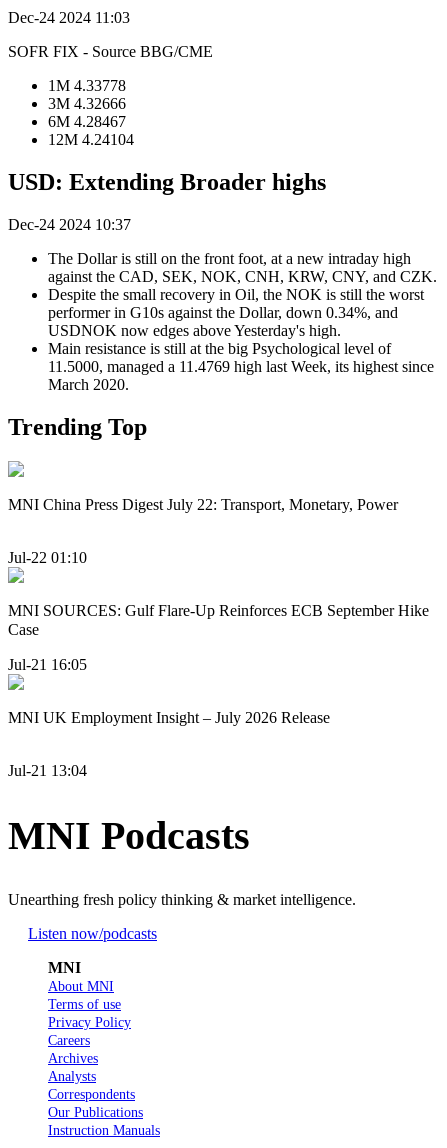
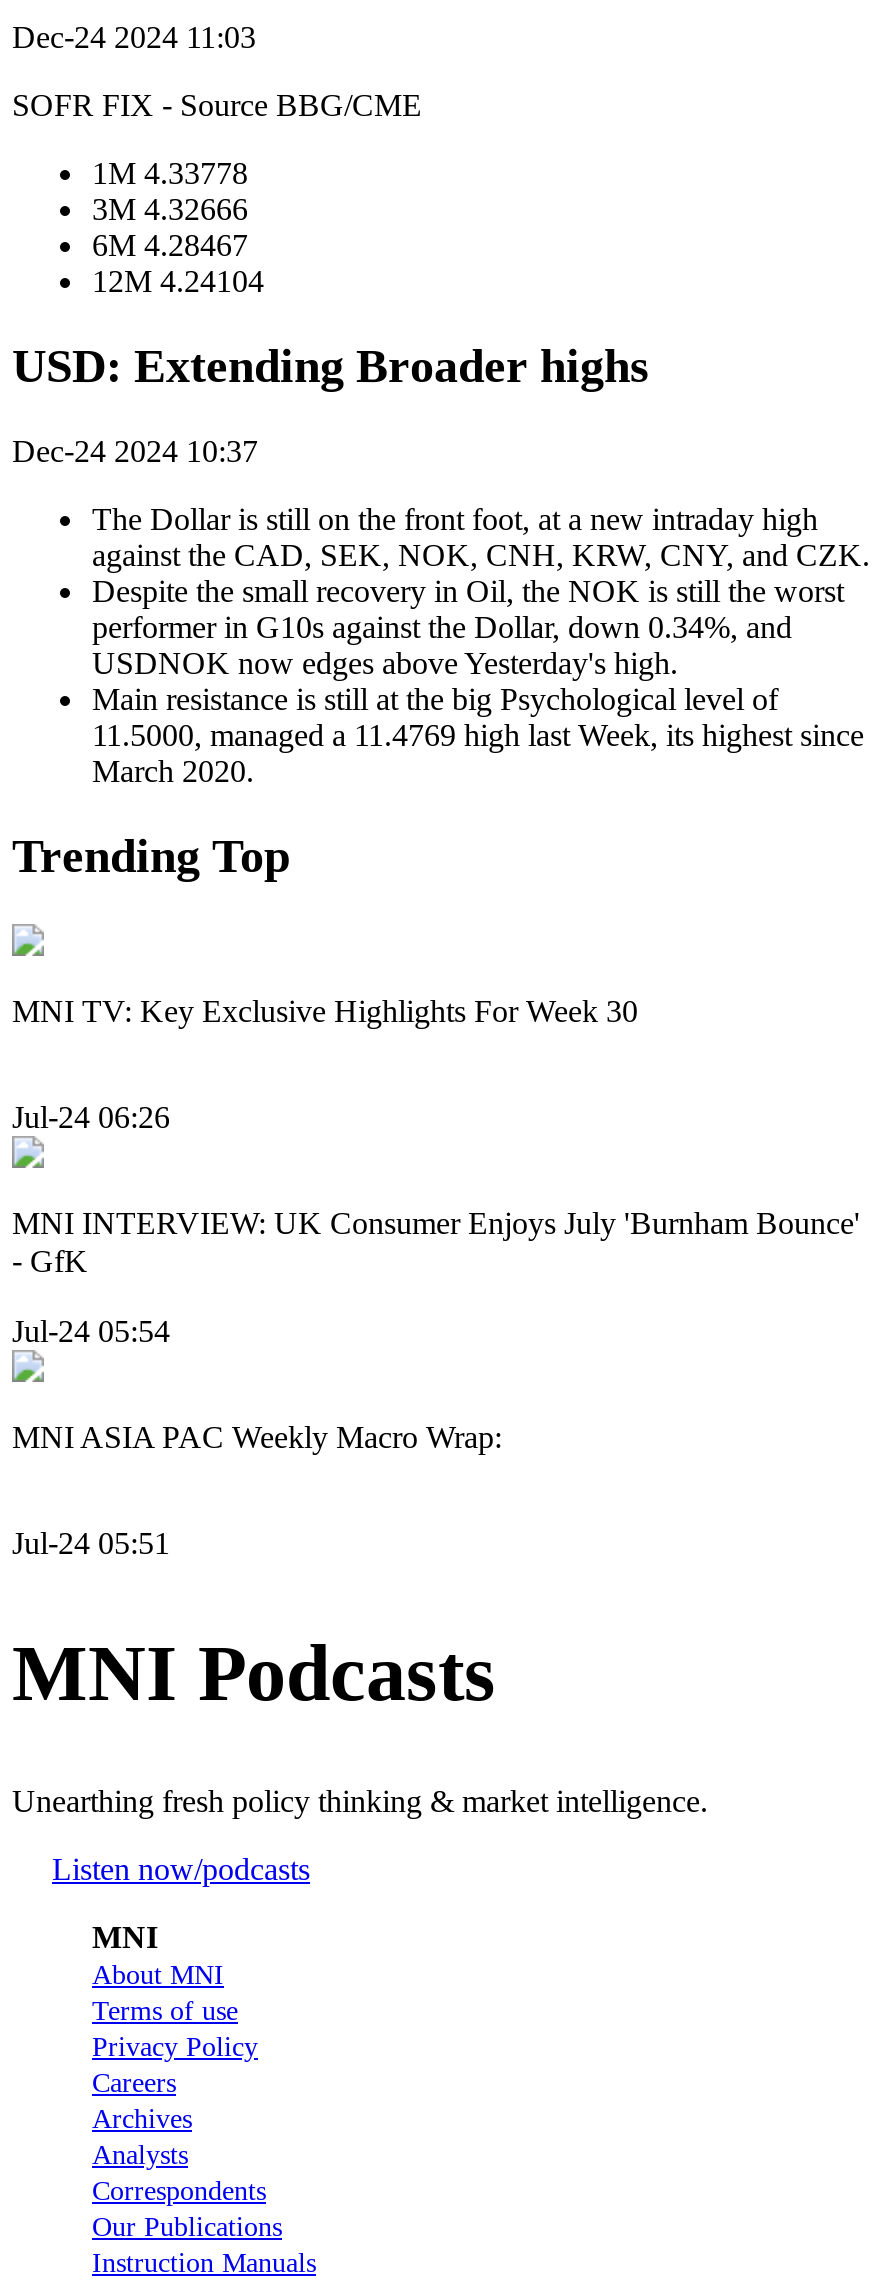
- MNI China Press Digest July 22: Transport, Monetary, Power
+ MNI TV: Key Exclusive Highlights For Week 30

- Jul-22 01:10
+ Jul-24 06:26

- MNI SOURCES: Gulf Flare-Up Reinforces ECB September Hike
- Case
+ MNI INTERVIEW: UK Consumer Enjoys July 'Burnham Bounce'
+ - GfK

- Jul-21 16:05
+ Jul-24 05:54

- MNI UK Employment Insight – July 2026 Release
+ MNI ASIA PAC Weekly Macro Wrap:

- Jul-21 13:04
+ Jul-24 05:51
